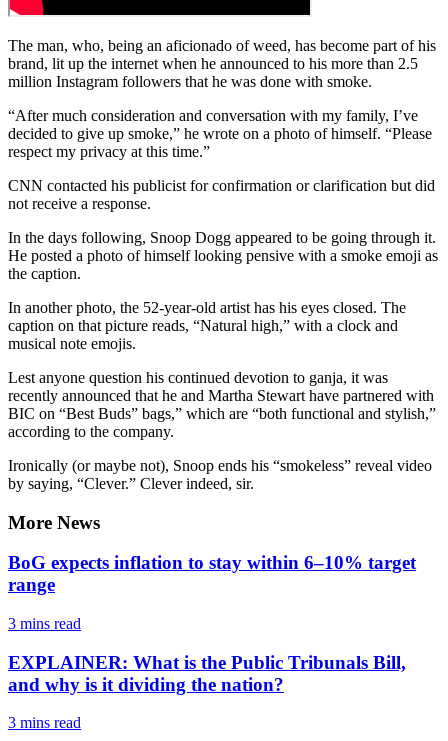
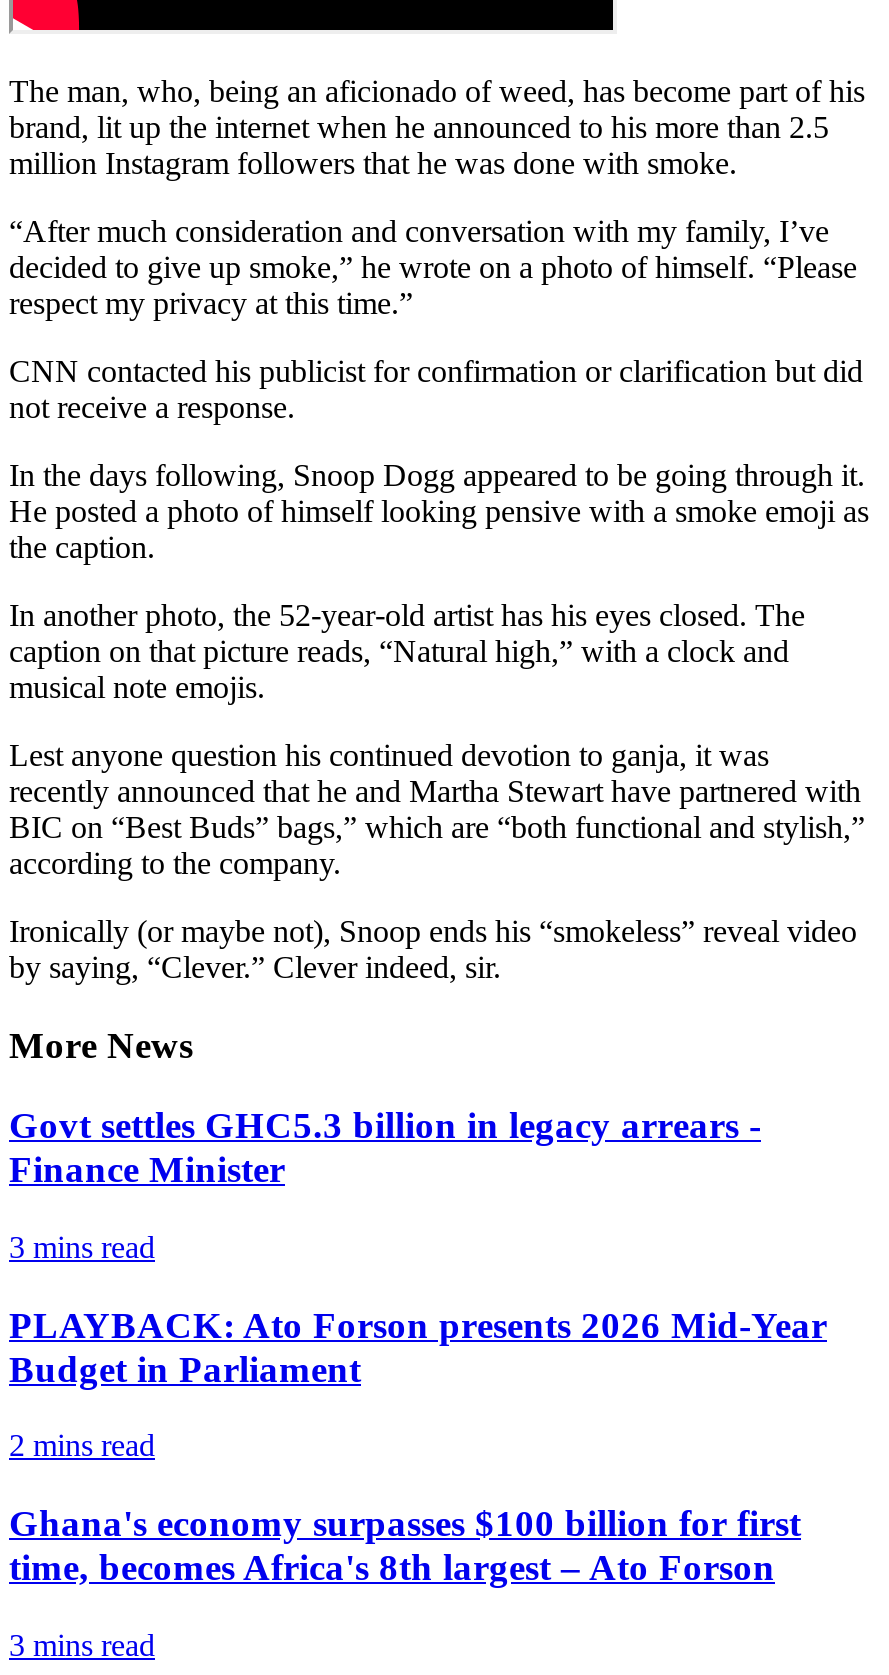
- BoG expects inflation to stay within 6–10% target
- range
+ Govt settles GHC5.3 billion in legacy arrears -
+ Finance Minister

- EXPLAINER: What is the Public Tribunals Bill,
- and why is it dividing the nation?
+ PLAYBACK: Ato Forson presents 2026 Mid-Year
+ Budget in Parliament
+ 2 mins read
+ Ghana's economy surpasses $100 billion for first
+ time, becomes Africa's 8th largest – Ato Forson
